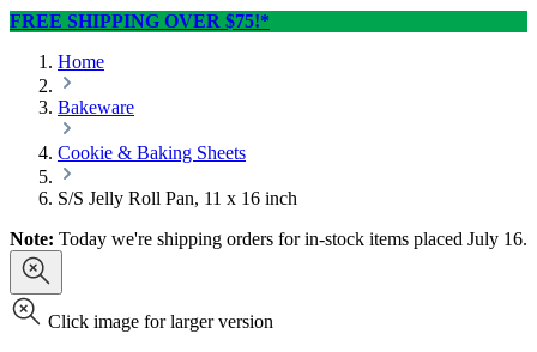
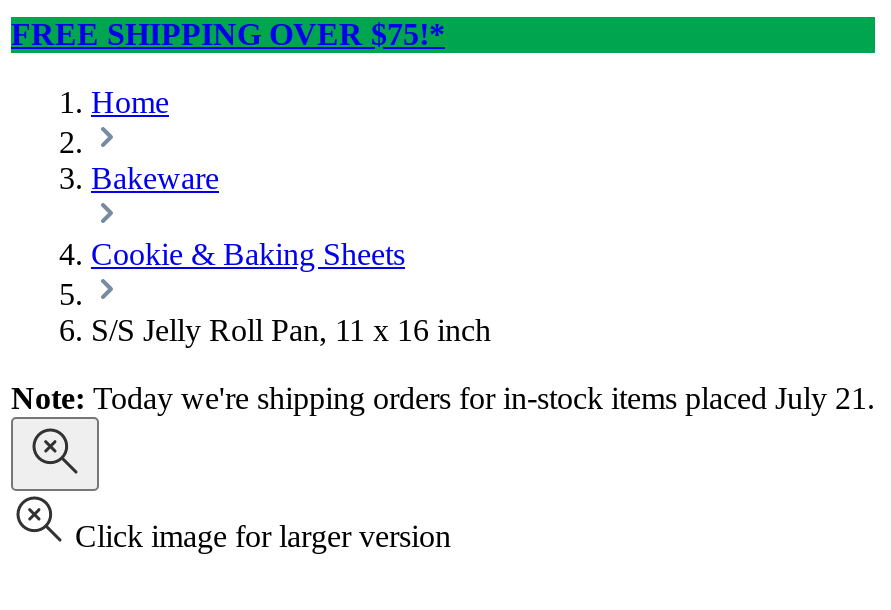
- Note: Today we're shipping orders for in-stock items placed July 16.
+ Note: Today we're shipping orders for in-stock items placed July 21.
